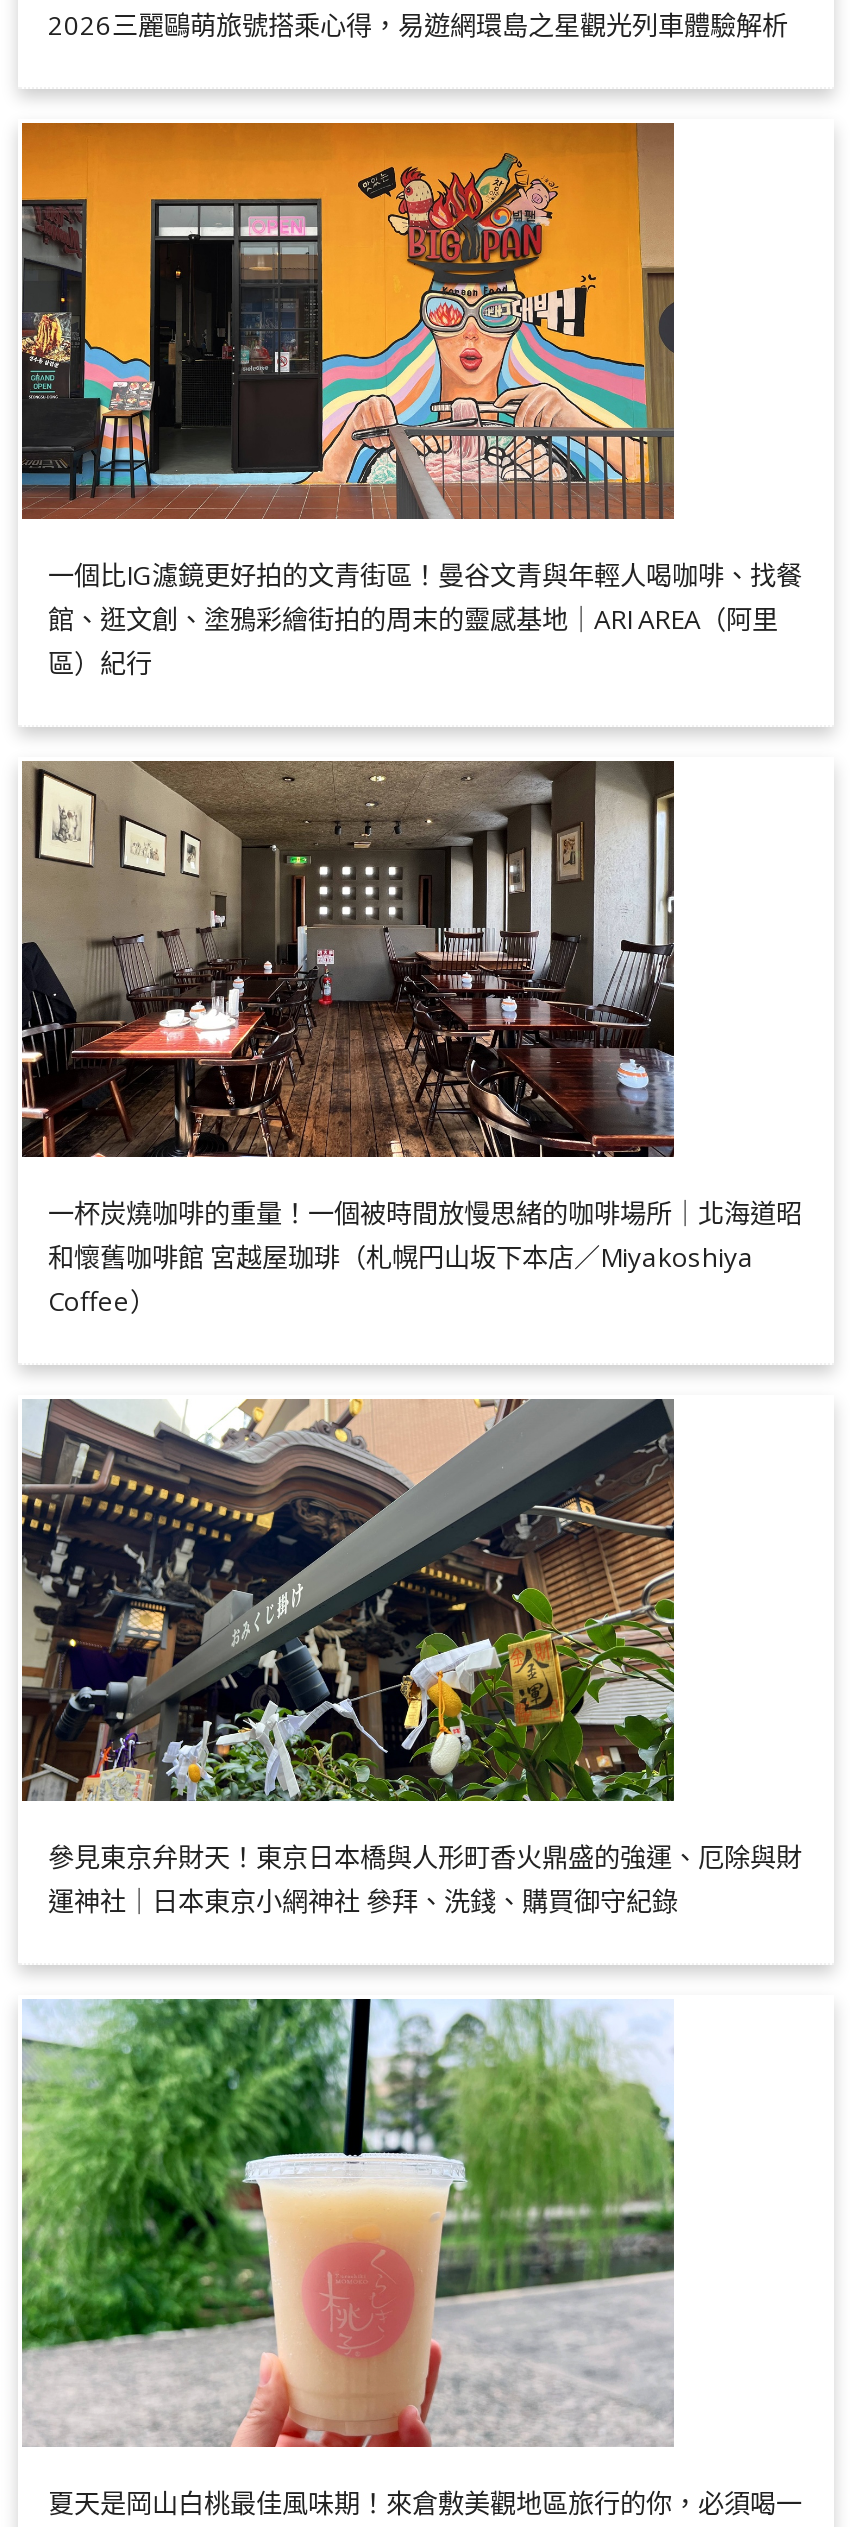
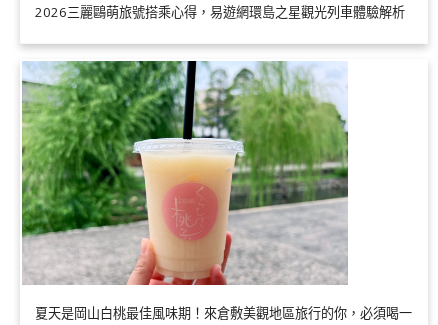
- [image]
- 一個比IG濾鏡更好拍的文青街區！曼谷文青與年輕人喝咖啡、找餐
- 館、逛文創、塗鴉彩繪街拍的周末的靈感基地｜ARI AREA（阿里
- 區）紀行

- [image]
- 一杯炭燒咖啡的重量！一個被時間放慢思緒的咖啡場所｜北海道昭
- 和懷舊咖啡館 宮越屋珈琲（札幌円山坂下本店／Miyakoshiya
- Coffee）

- [image]
- 參見東京弁財天！東京日本橋與人形町香火鼎盛的強運、厄除與財
- 運神社｜日本東京小網神社 參拜、洗錢、購買御守紀錄
